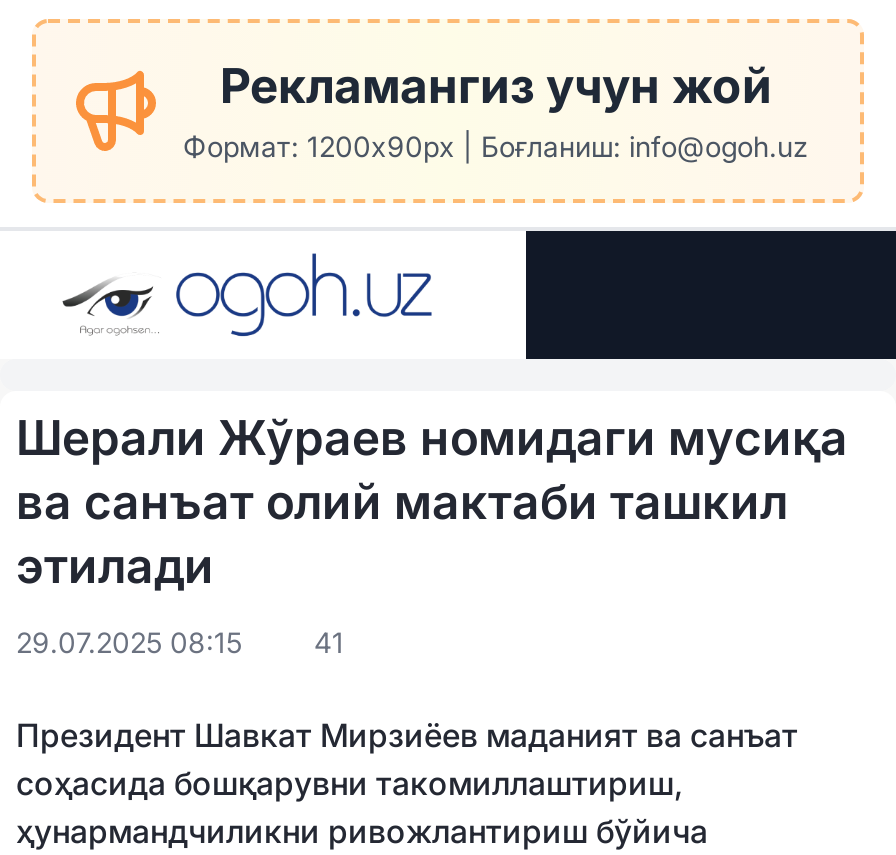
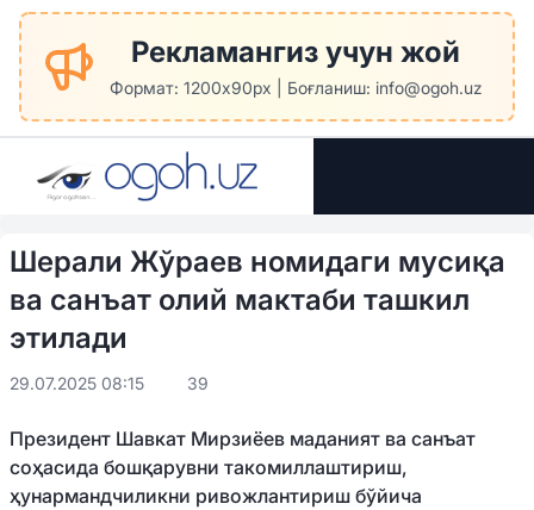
- 41
+ 39
